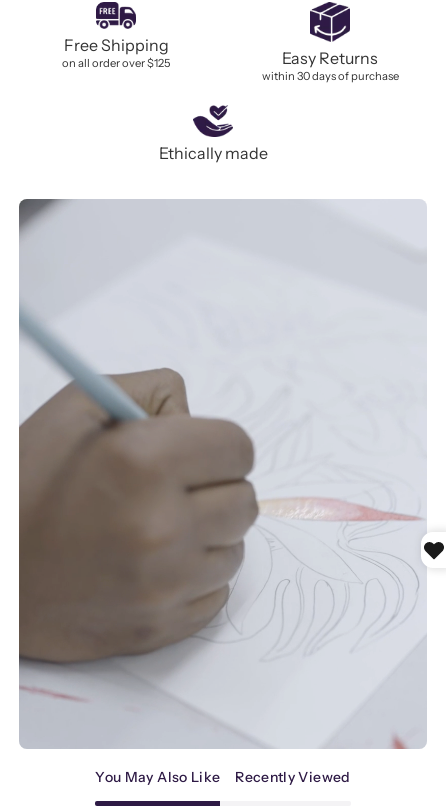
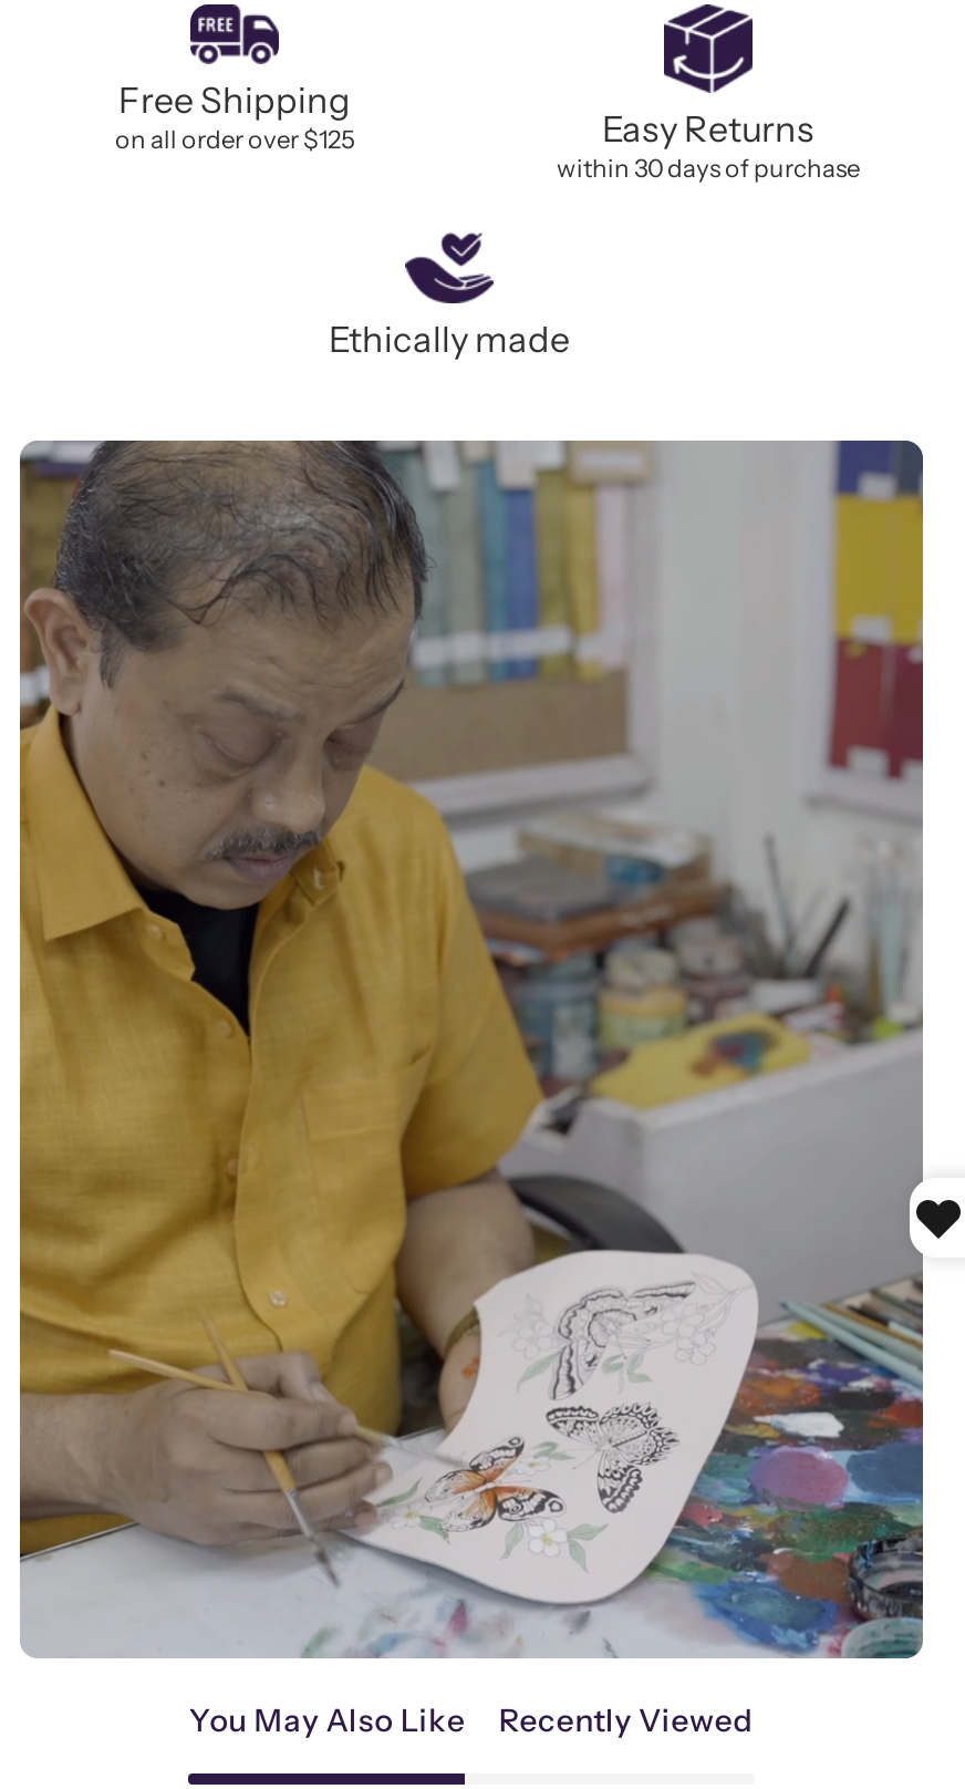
- [image]
+ [image]
